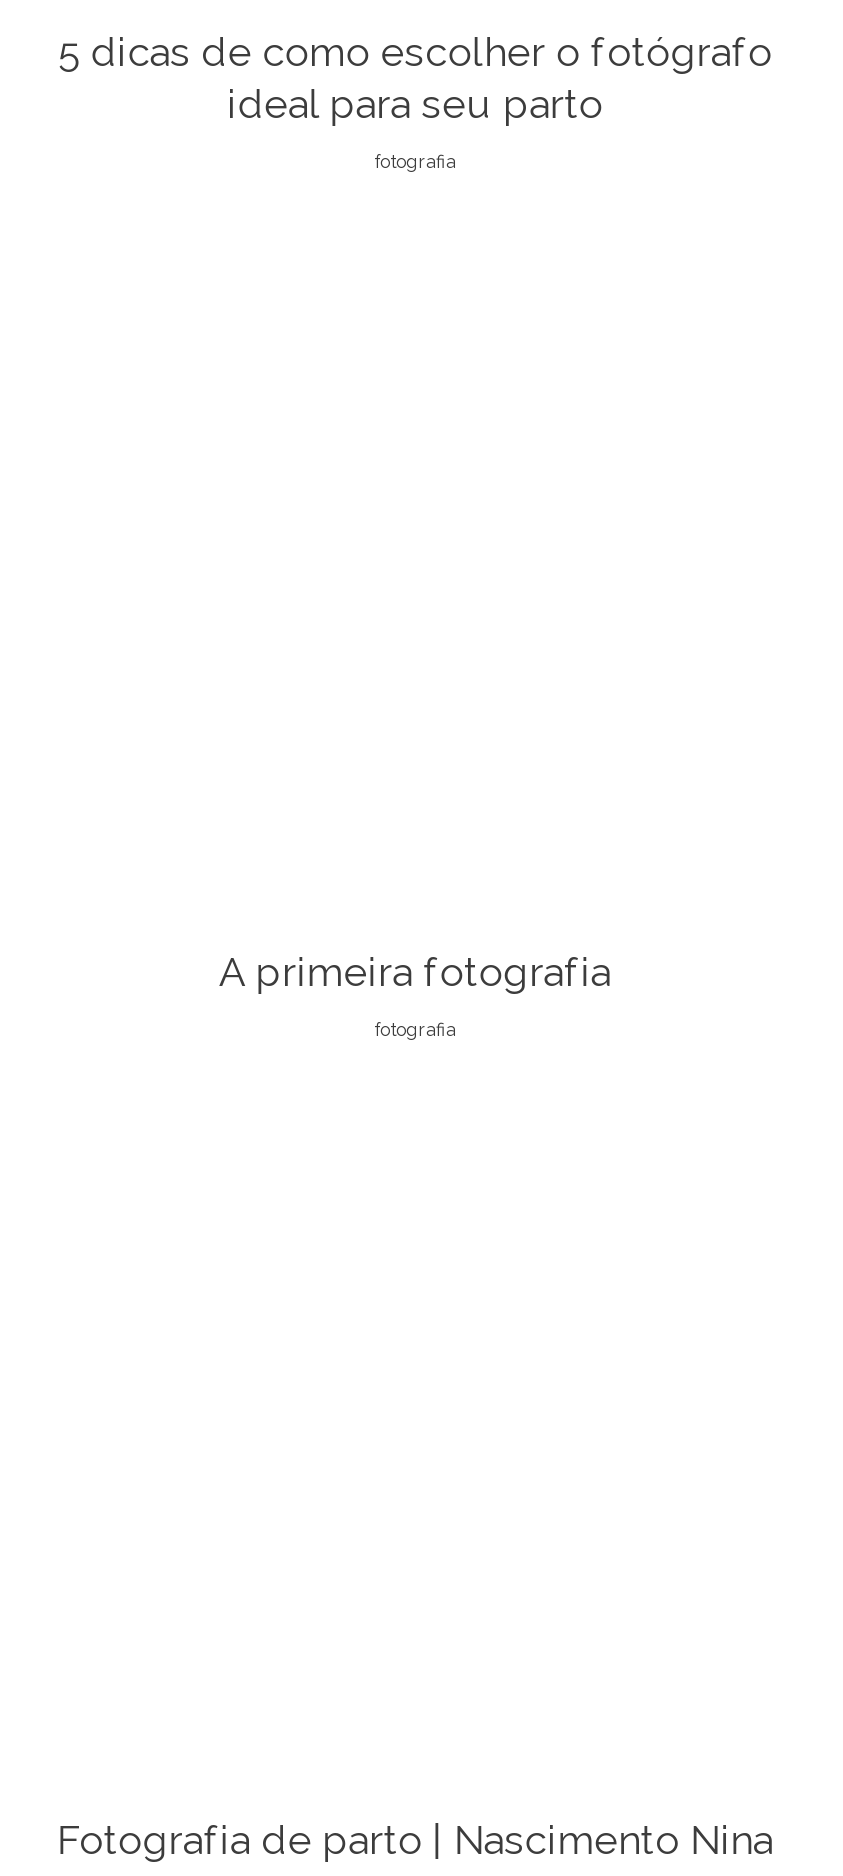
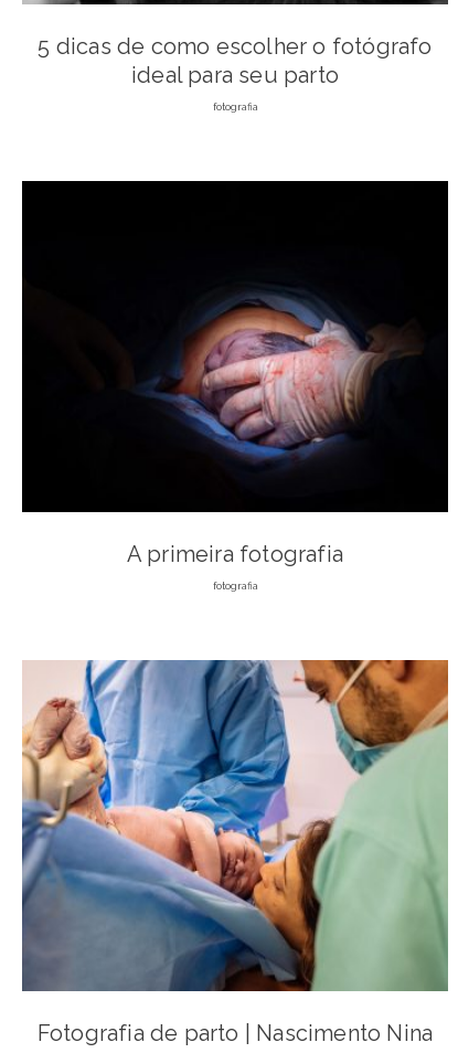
+ [image]

+ [image]
